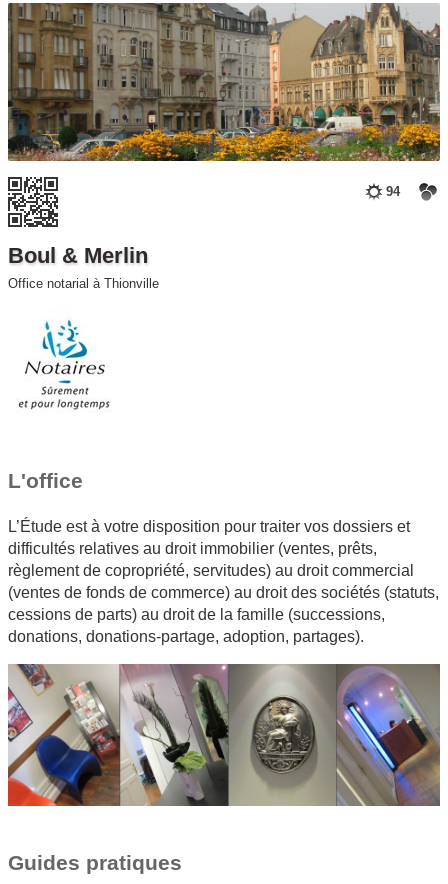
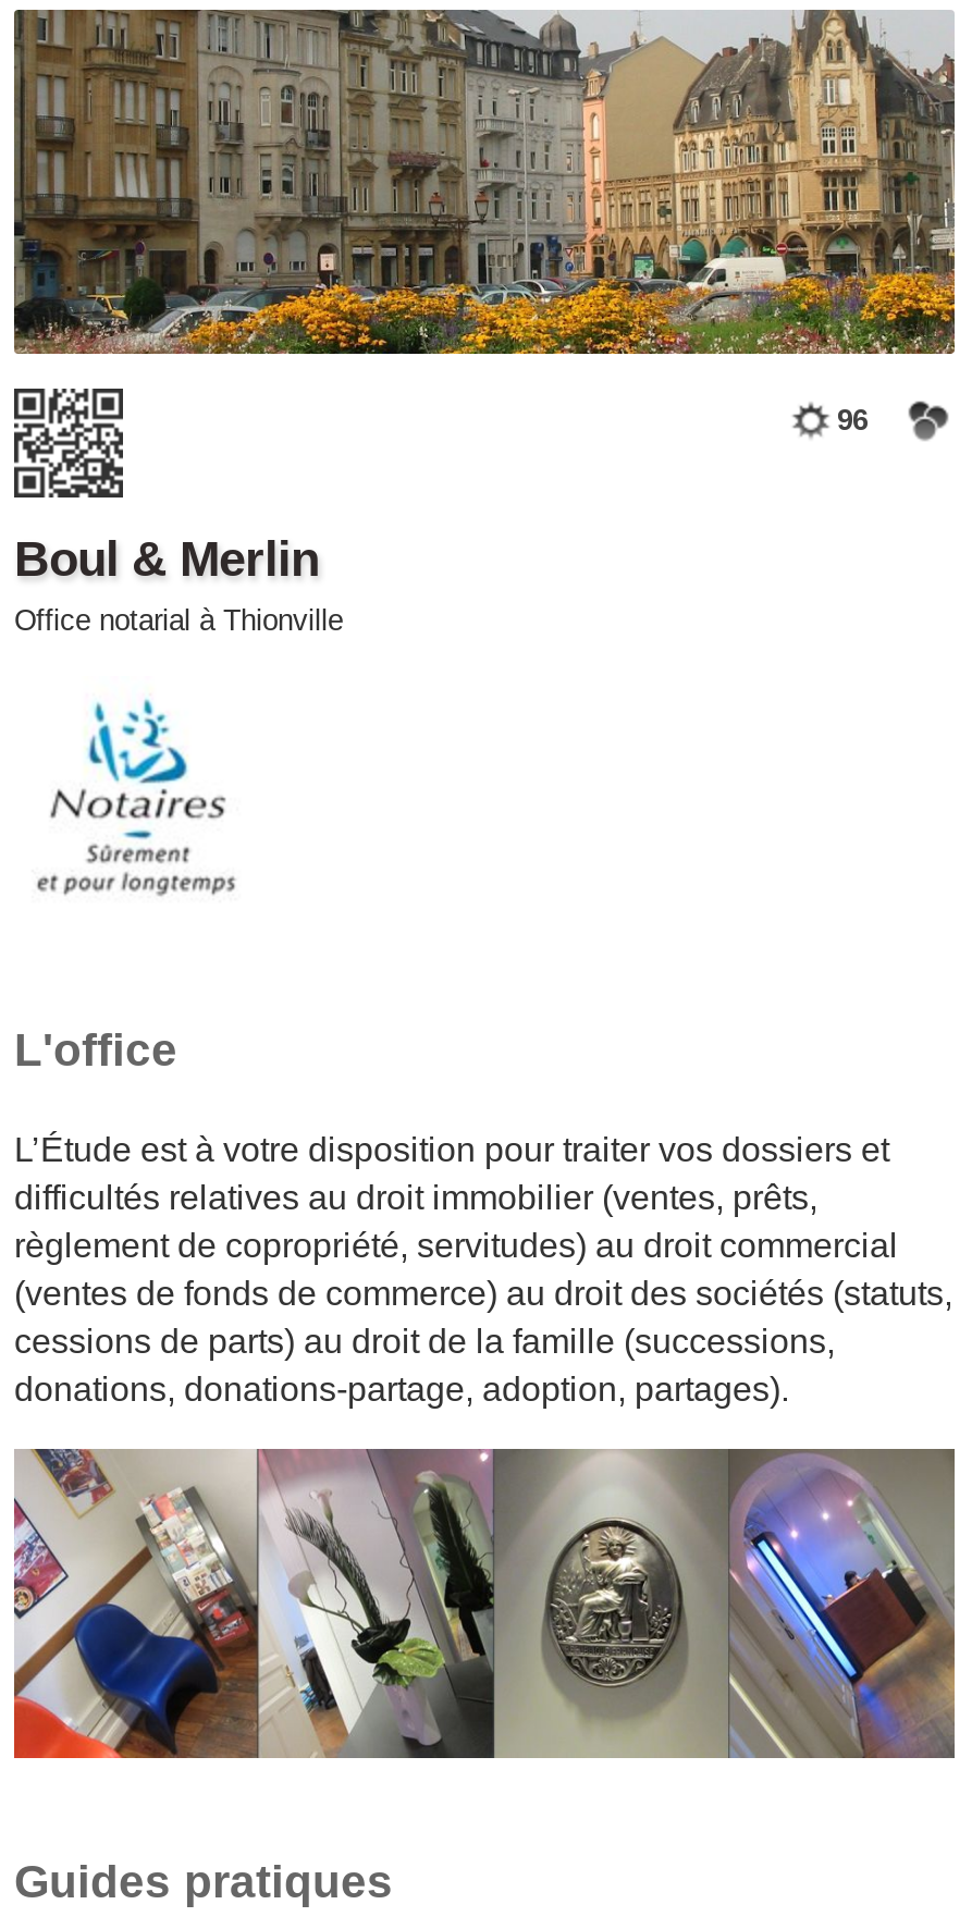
- 94
+ 96
